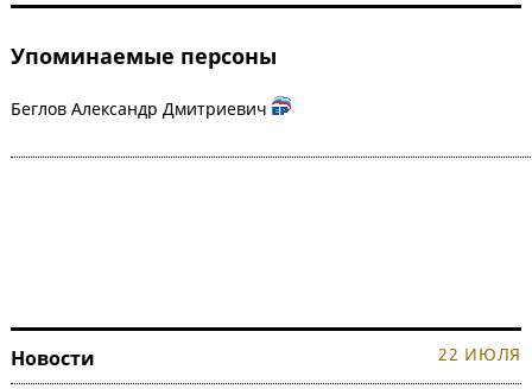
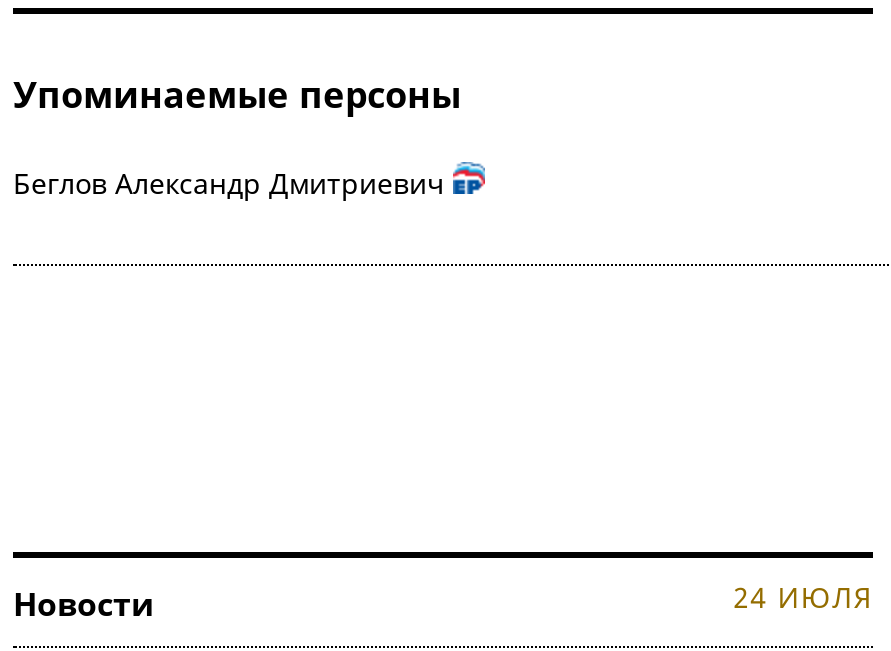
- 22 ИЮЛЯ
+ 24 ИЮЛЯ
